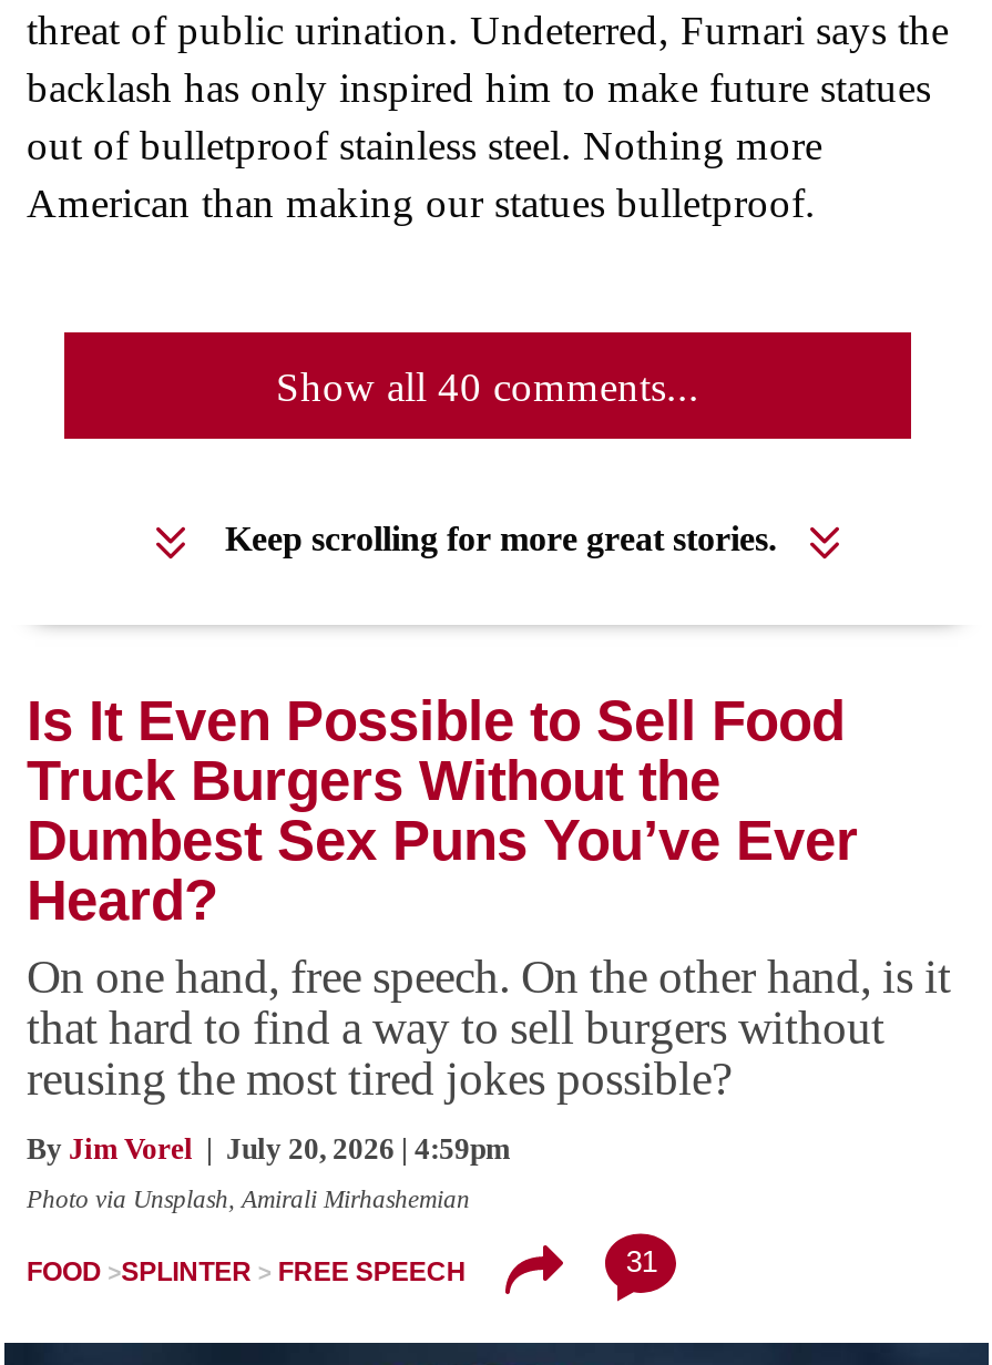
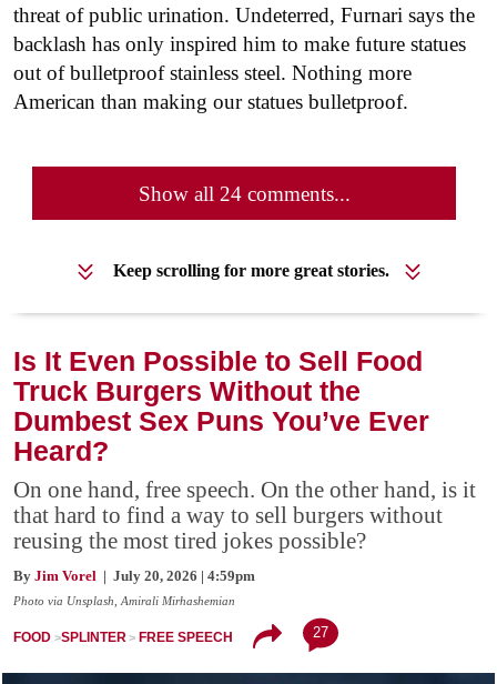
- Show all 40 comments...
+ Show all 24 comments...

- 31
+ 27
